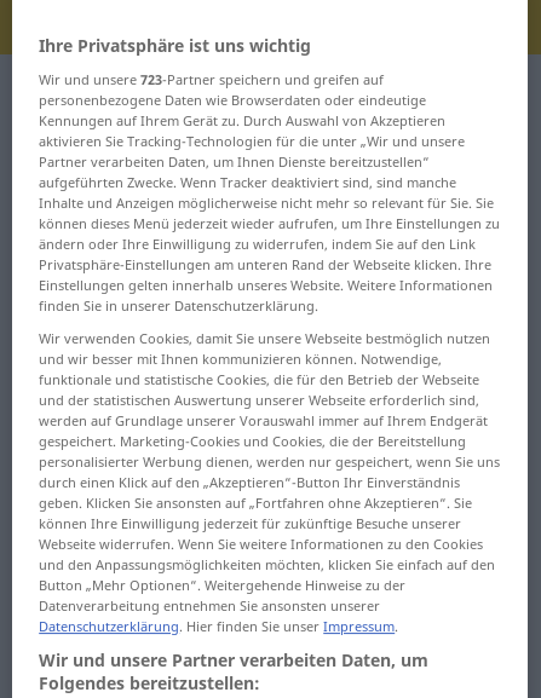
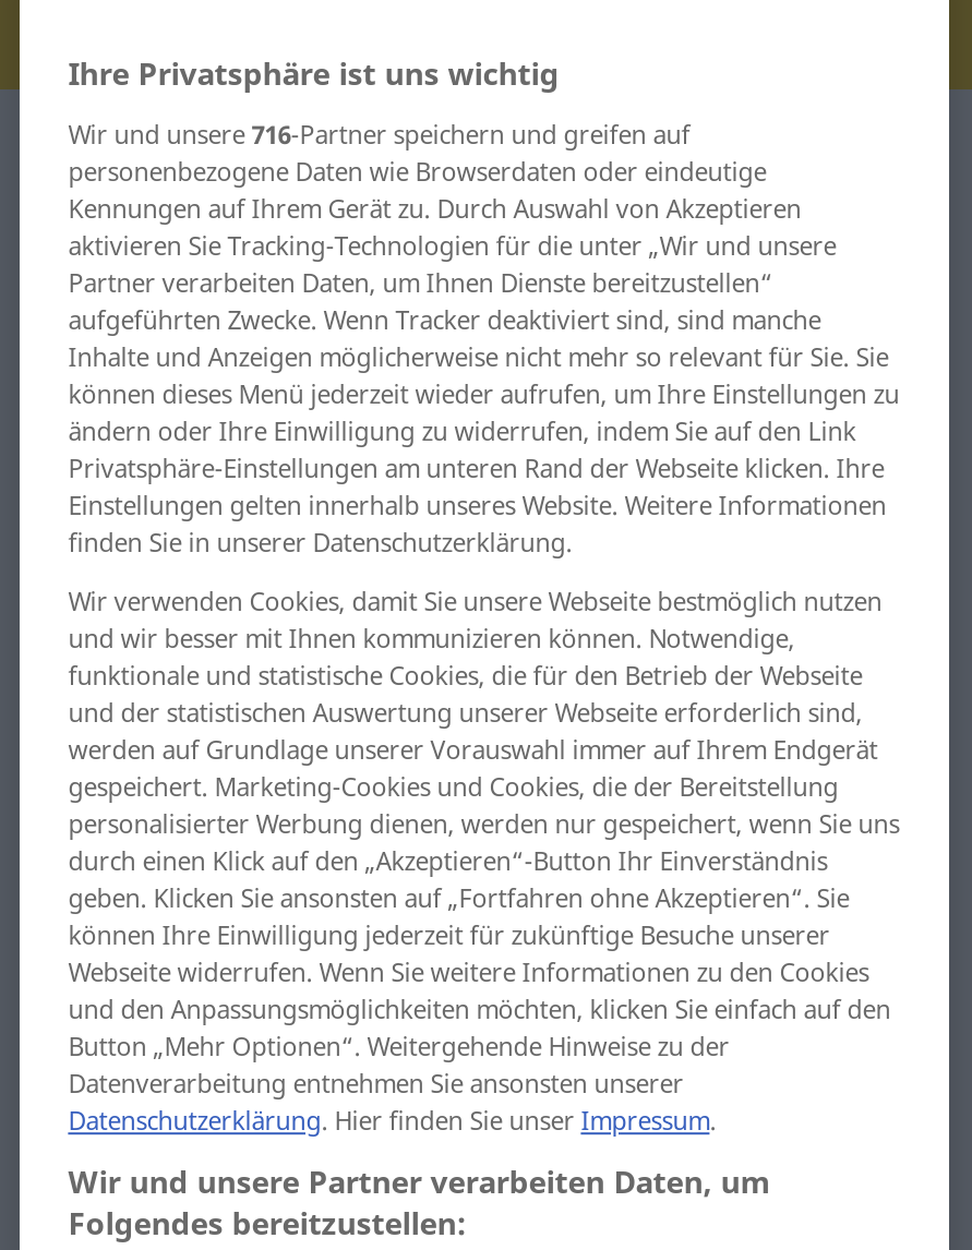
- Wir und unsere 723-Partner speichern und greifen auf
+ Wir und unsere 716-Partner speichern und greifen auf
